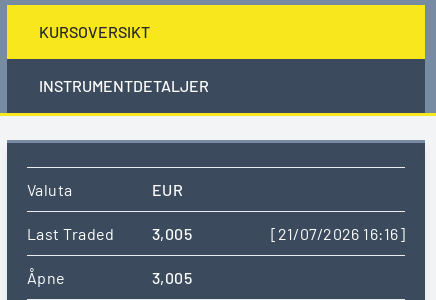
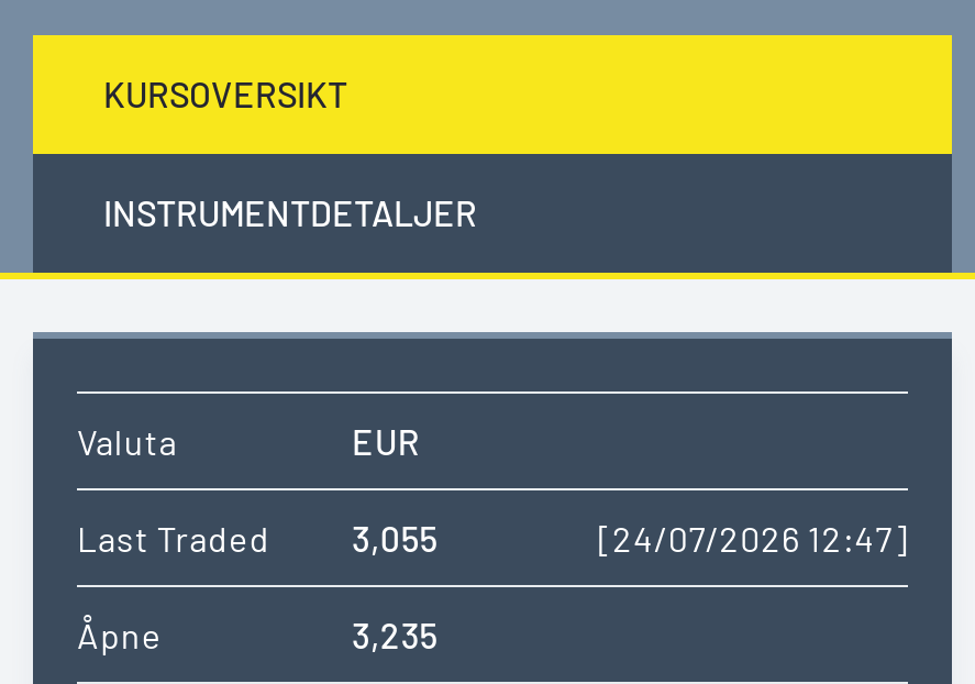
- Last Traded 3,005
+ Last Traded 3,055

- [21/07/2026 16:16]
+ [24/07/2026 12:47]

- 3,005
+ 3,235
